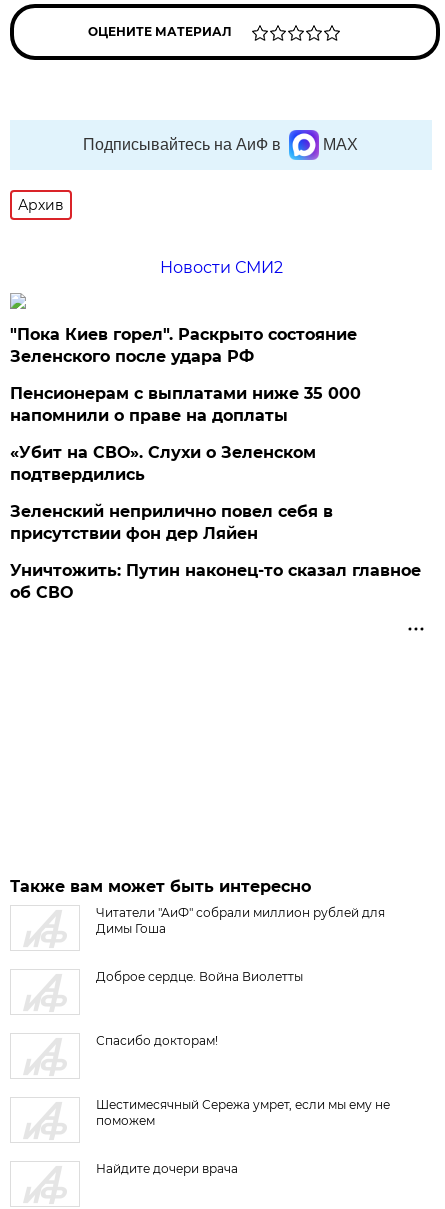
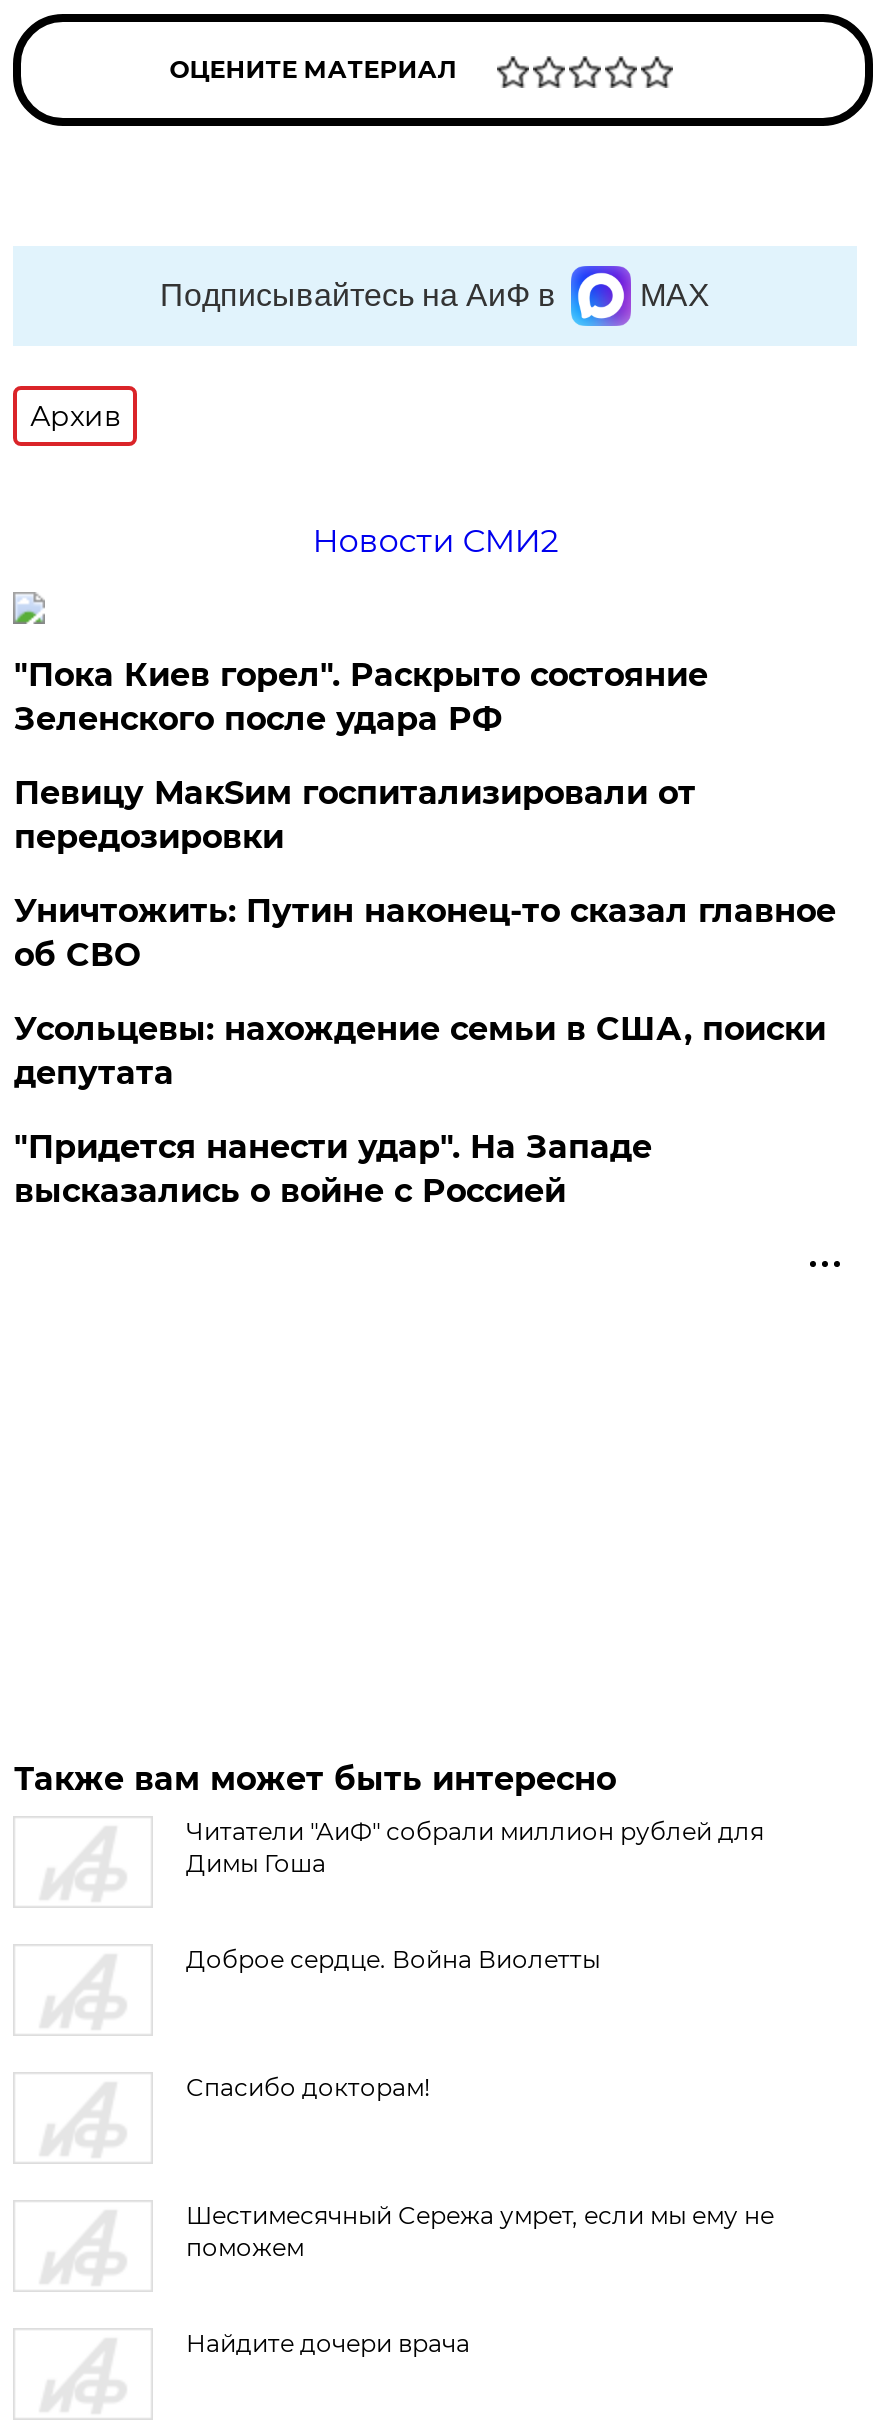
- Пенсионерам с выплатами ниже 35 000
- напомнили о праве на доплаты
- «Убит на СВО». Слухи о Зеленском
- подтвердились
- Зеленский неприлично повел cебя в
- присутствии фон дер Ляйен
+ Певицу МакSим госпитализировали от
+ передозировки

moved up: Уничтожить: Путин наконец-то сказал главное | об СВО

+ Усольцевы: нахождение семьи в США, поиски
+ депутата
+ "Придется нанести удар". На Западе
+ высказались о войне с Россией
